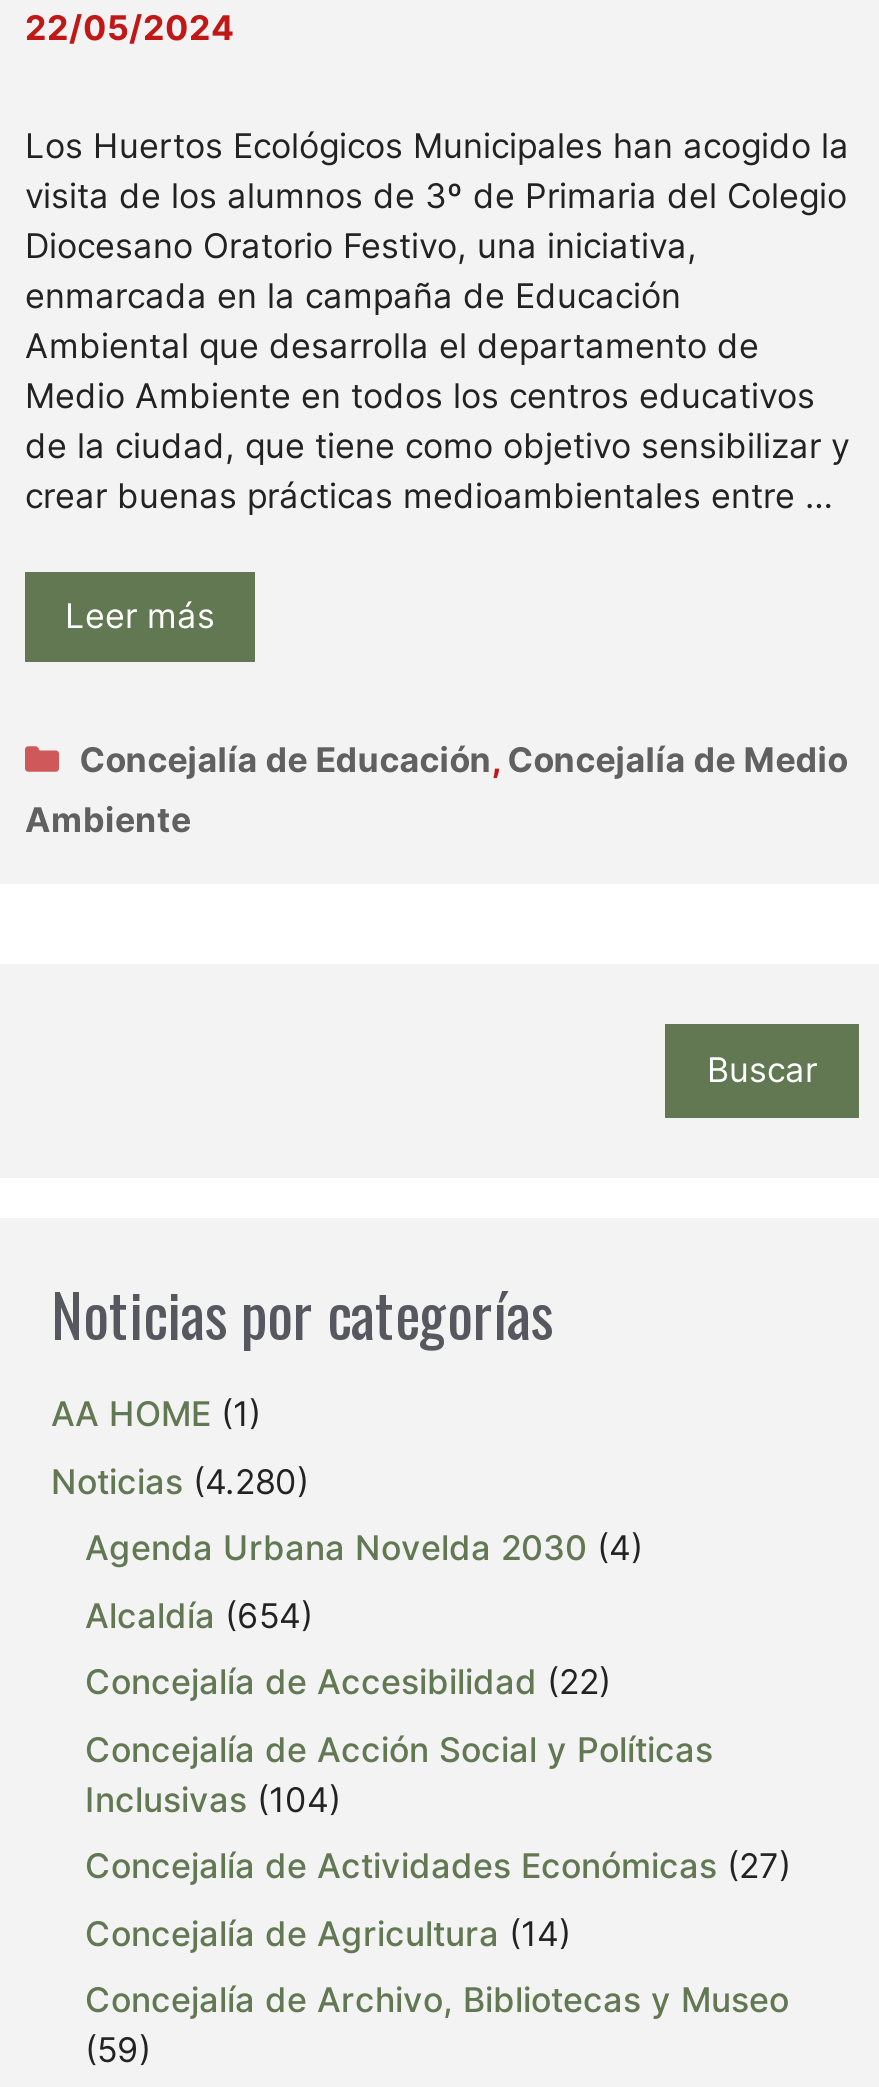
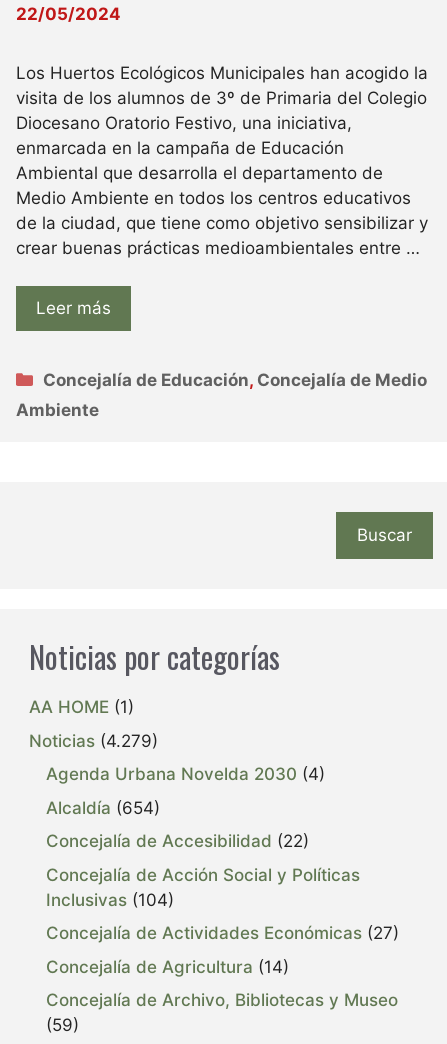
- Noticias (4.280)
+ Noticias (4.279)
